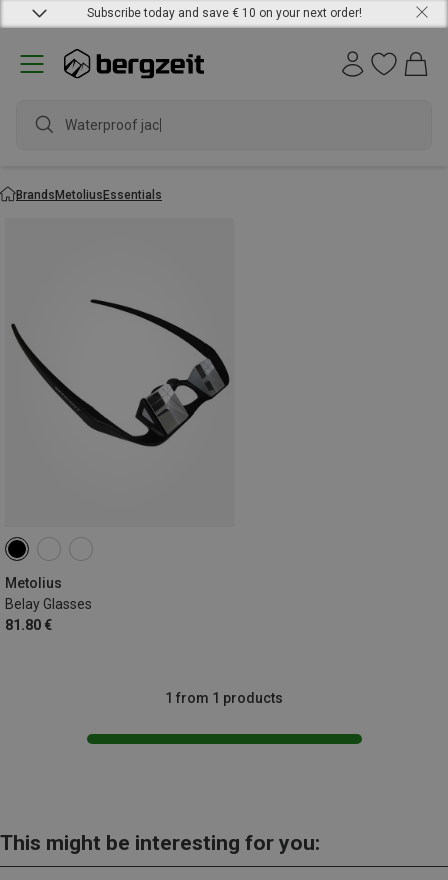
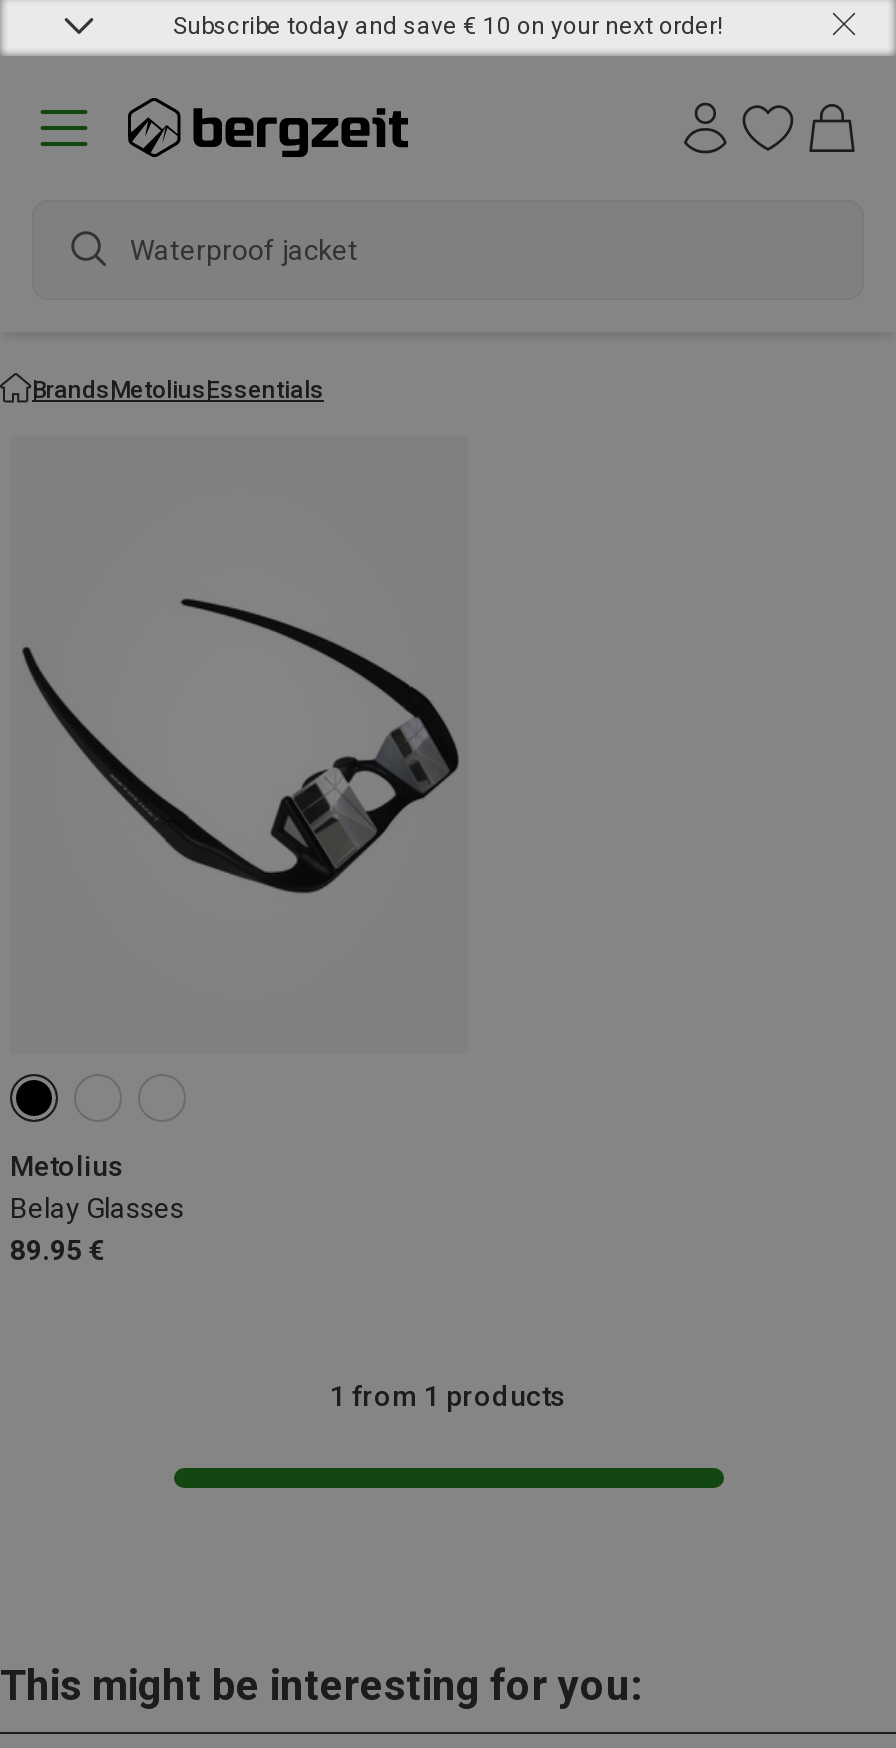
- Waterproof jack
+ Waterproof jacket

- 81.80 €
+ 89.95 €
